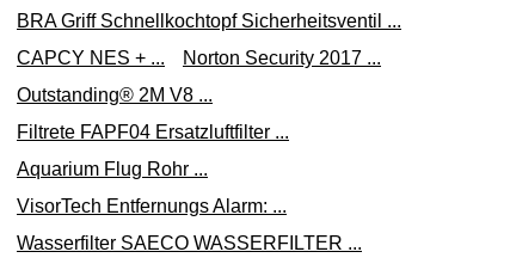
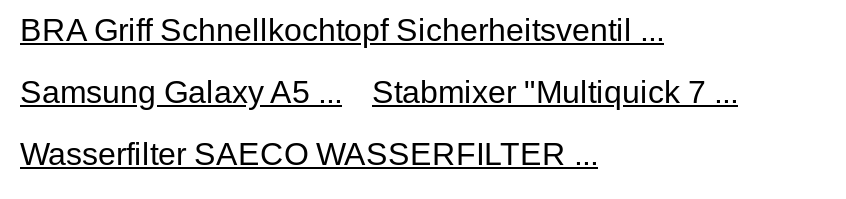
- CAPCY NES + ...
- Norton Security 2017 ...
- Outstanding® 2M V8 ...
- Filtrete FAPF04 Ersatzluftfilter ...
- Aquarium Flug Rohr ...
- VisorTech Entfernungs Alarm: ...
+ Samsung Galaxy A5 ...
+ Stabmixer "Multiquick 7 ...
